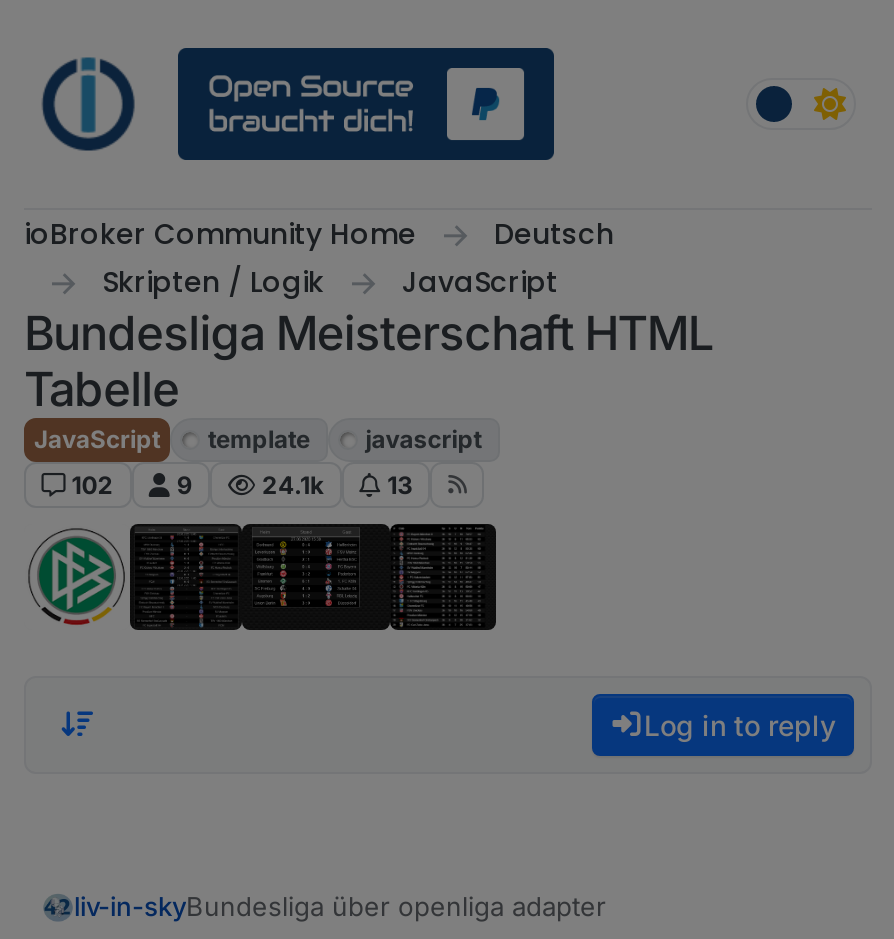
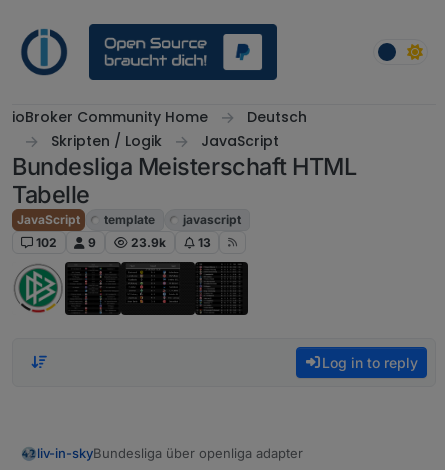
- 24.1k
+ 23.9k
